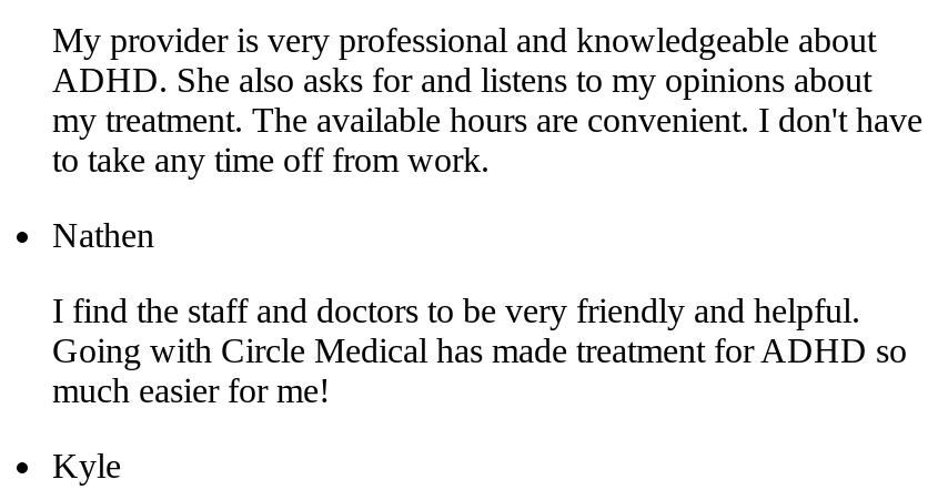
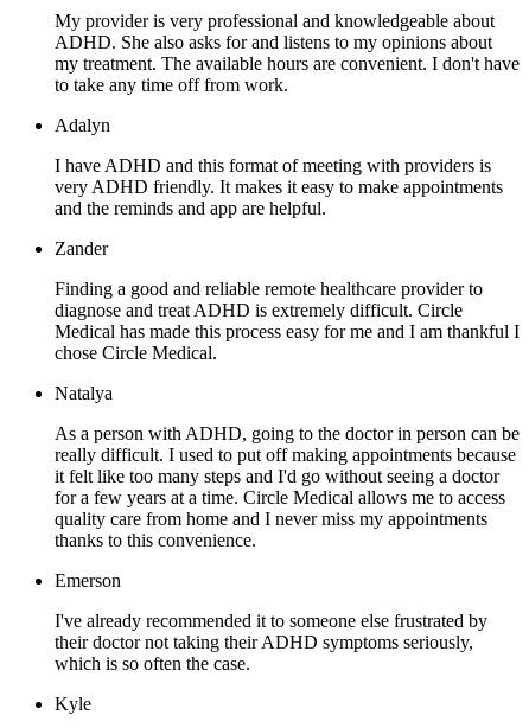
- Nathen
- I find the staff and doctors to be very friendly and helpful.
- Going with Circle Medical has made treatment for ADHD so
- much easier for me!
+ Adalyn
+ I have ADHD and this format of meeting with providers is
+ very ADHD friendly. It makes it easy to make appointments
+ and the reminds and app are helpful.
+ Zander
+ Finding a good and reliable remote healthcare provider to
+ diagnose and treat ADHD is extremely difficult. Circle
+ Medical has made this process easy for me and I am thankful I
+ chose Circle Medical.
+ Natalya
+ As a person with ADHD, going to the doctor in person can be
+ really difficult. I used to put off making appointments because
+ it felt like too many steps and I'd go without seeing a doctor
+ for a few years at a time. Circle Medical allows me to access
+ quality care from home and I never miss my appointments
+ thanks to this convenience.
+ Emerson
+ I've already recommended it to someone else frustrated by
+ their doctor not taking their ADHD symptoms seriously,
+ which is so often the case.
